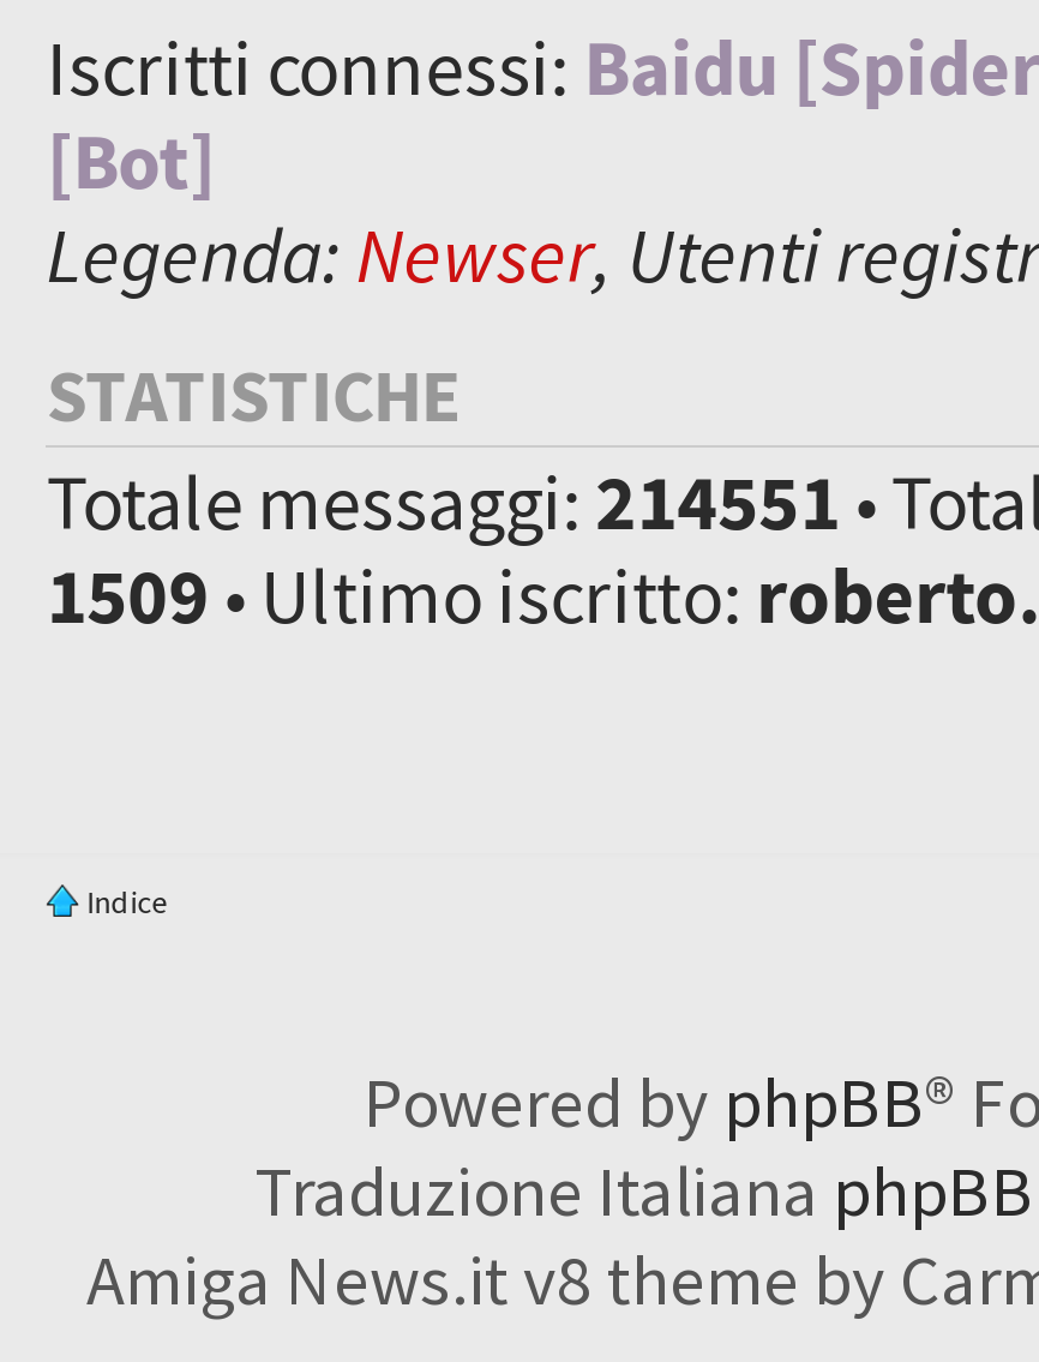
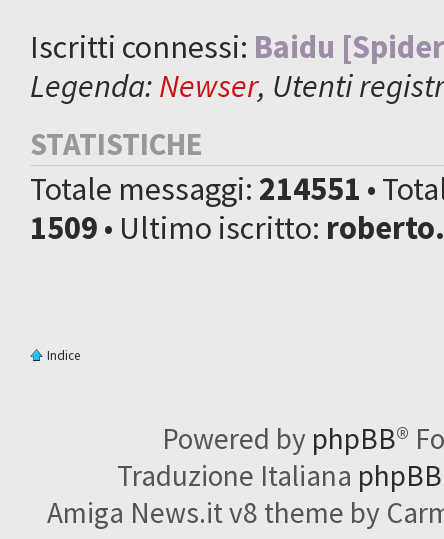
- [Bot]
